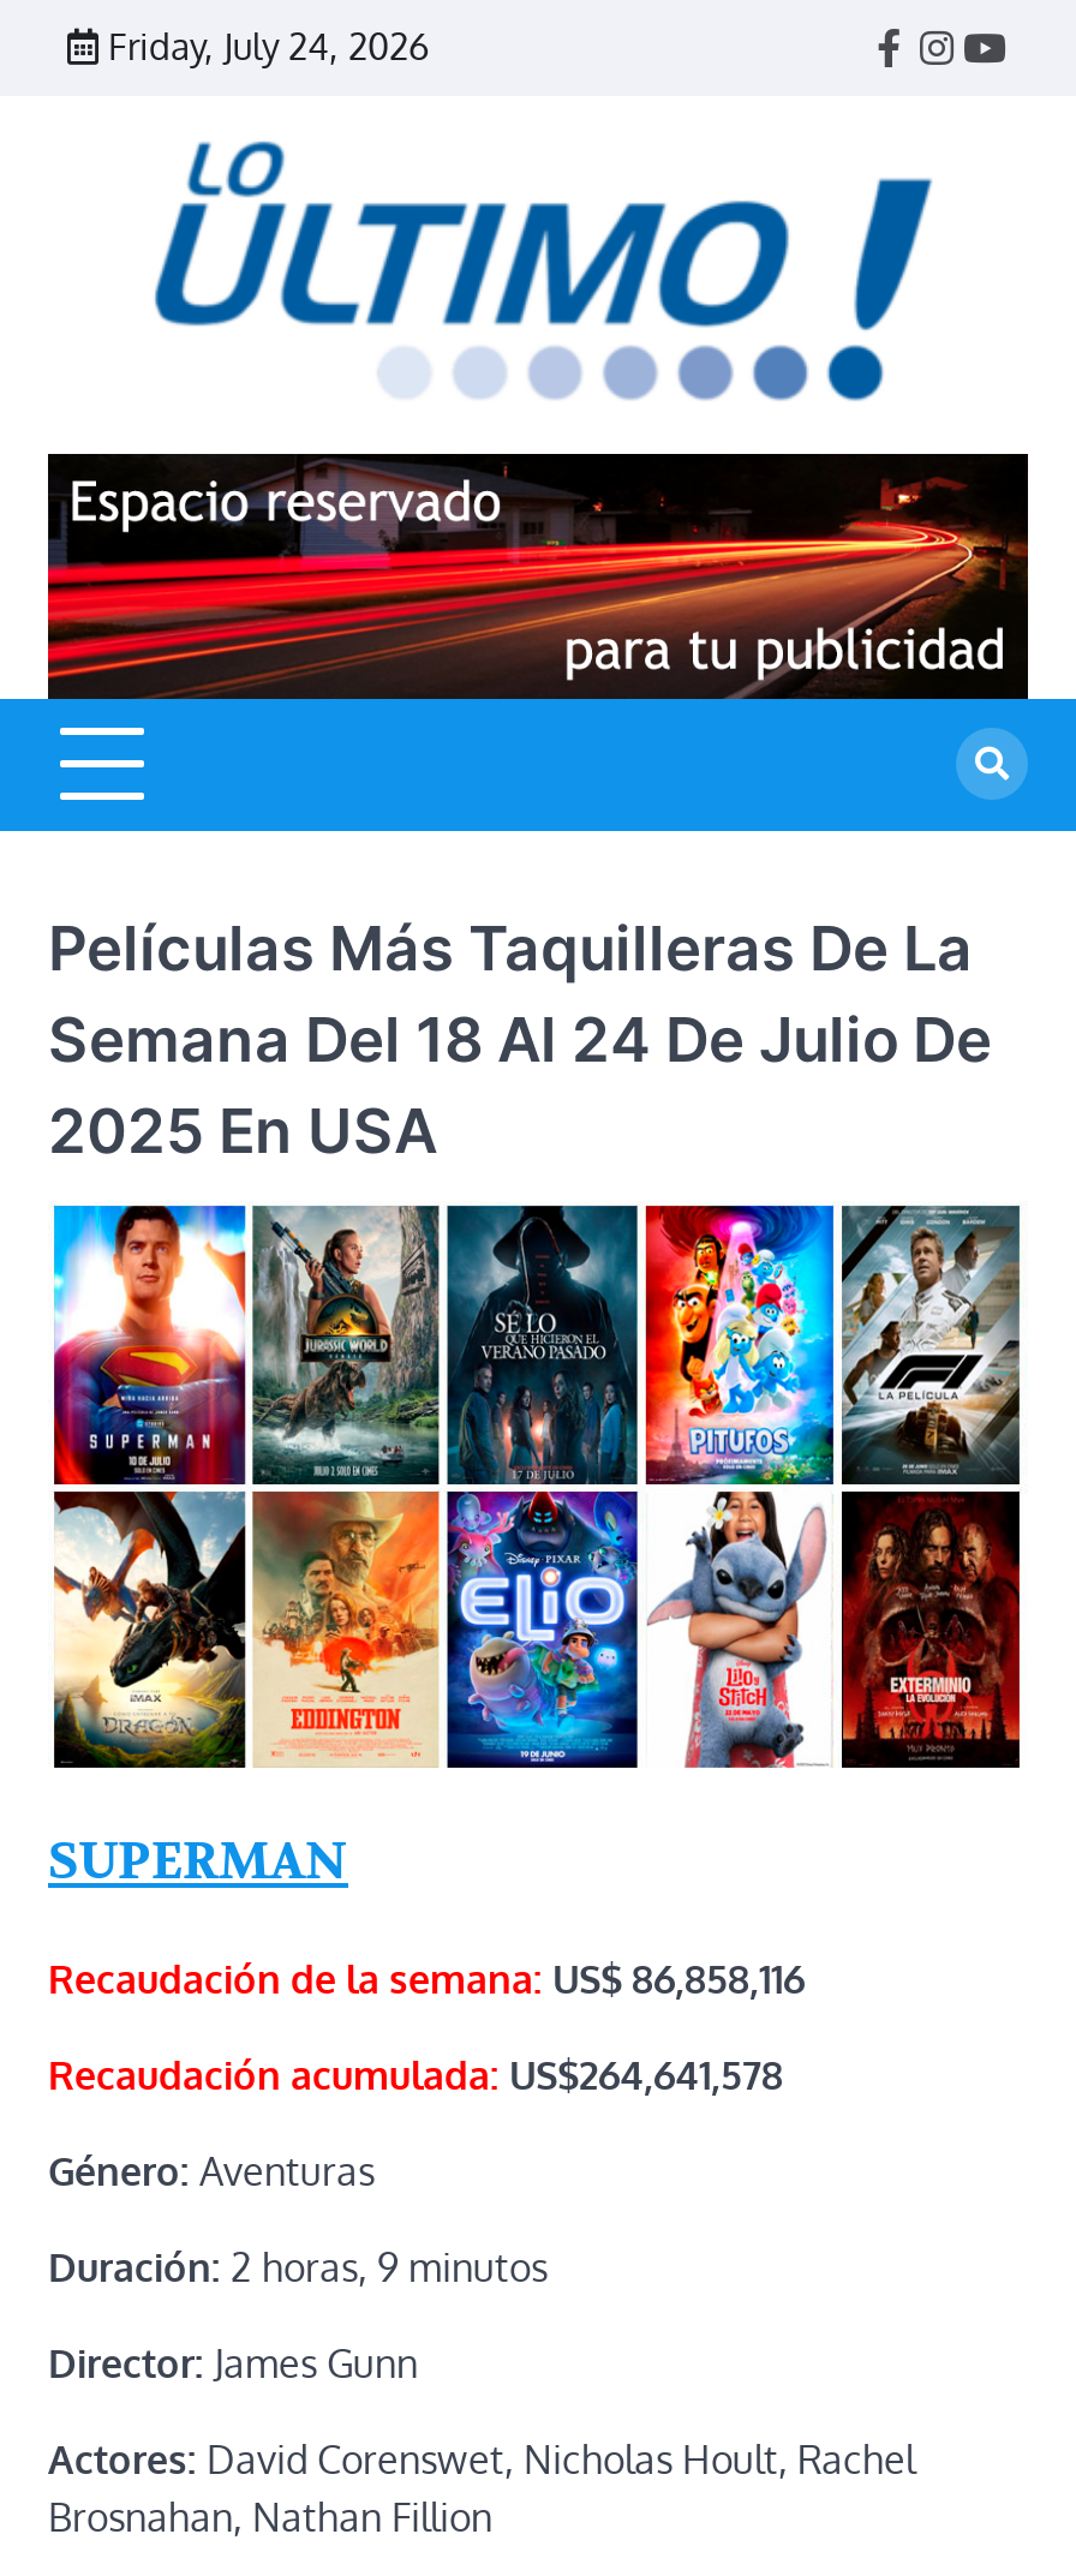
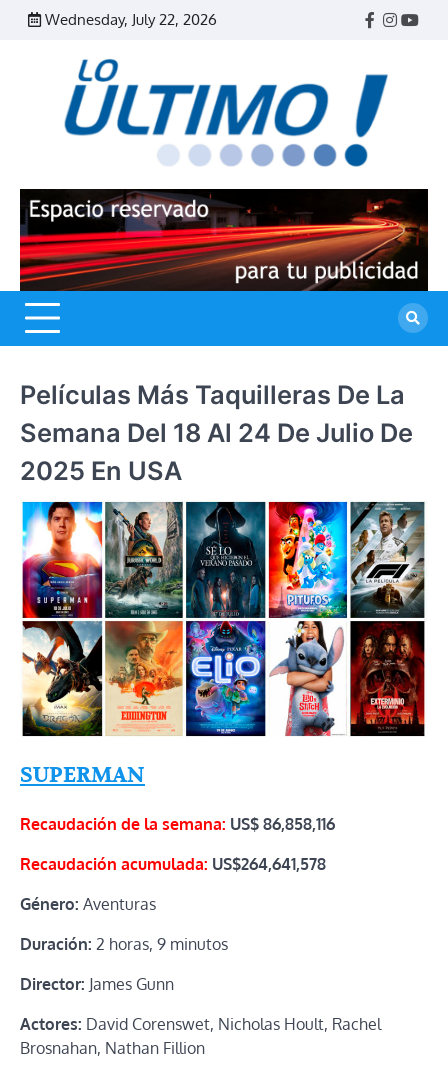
- Friday, July 24, 2026
+ Wednesday, July 22, 2026
